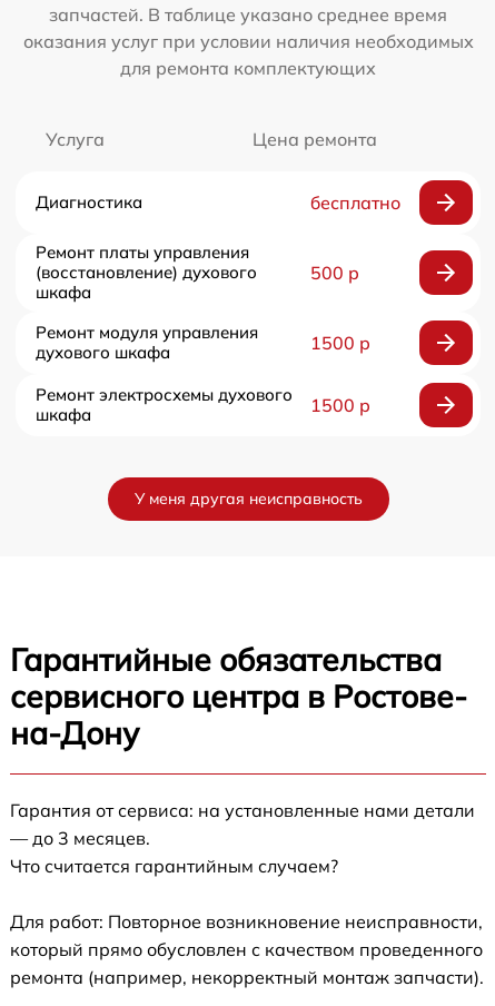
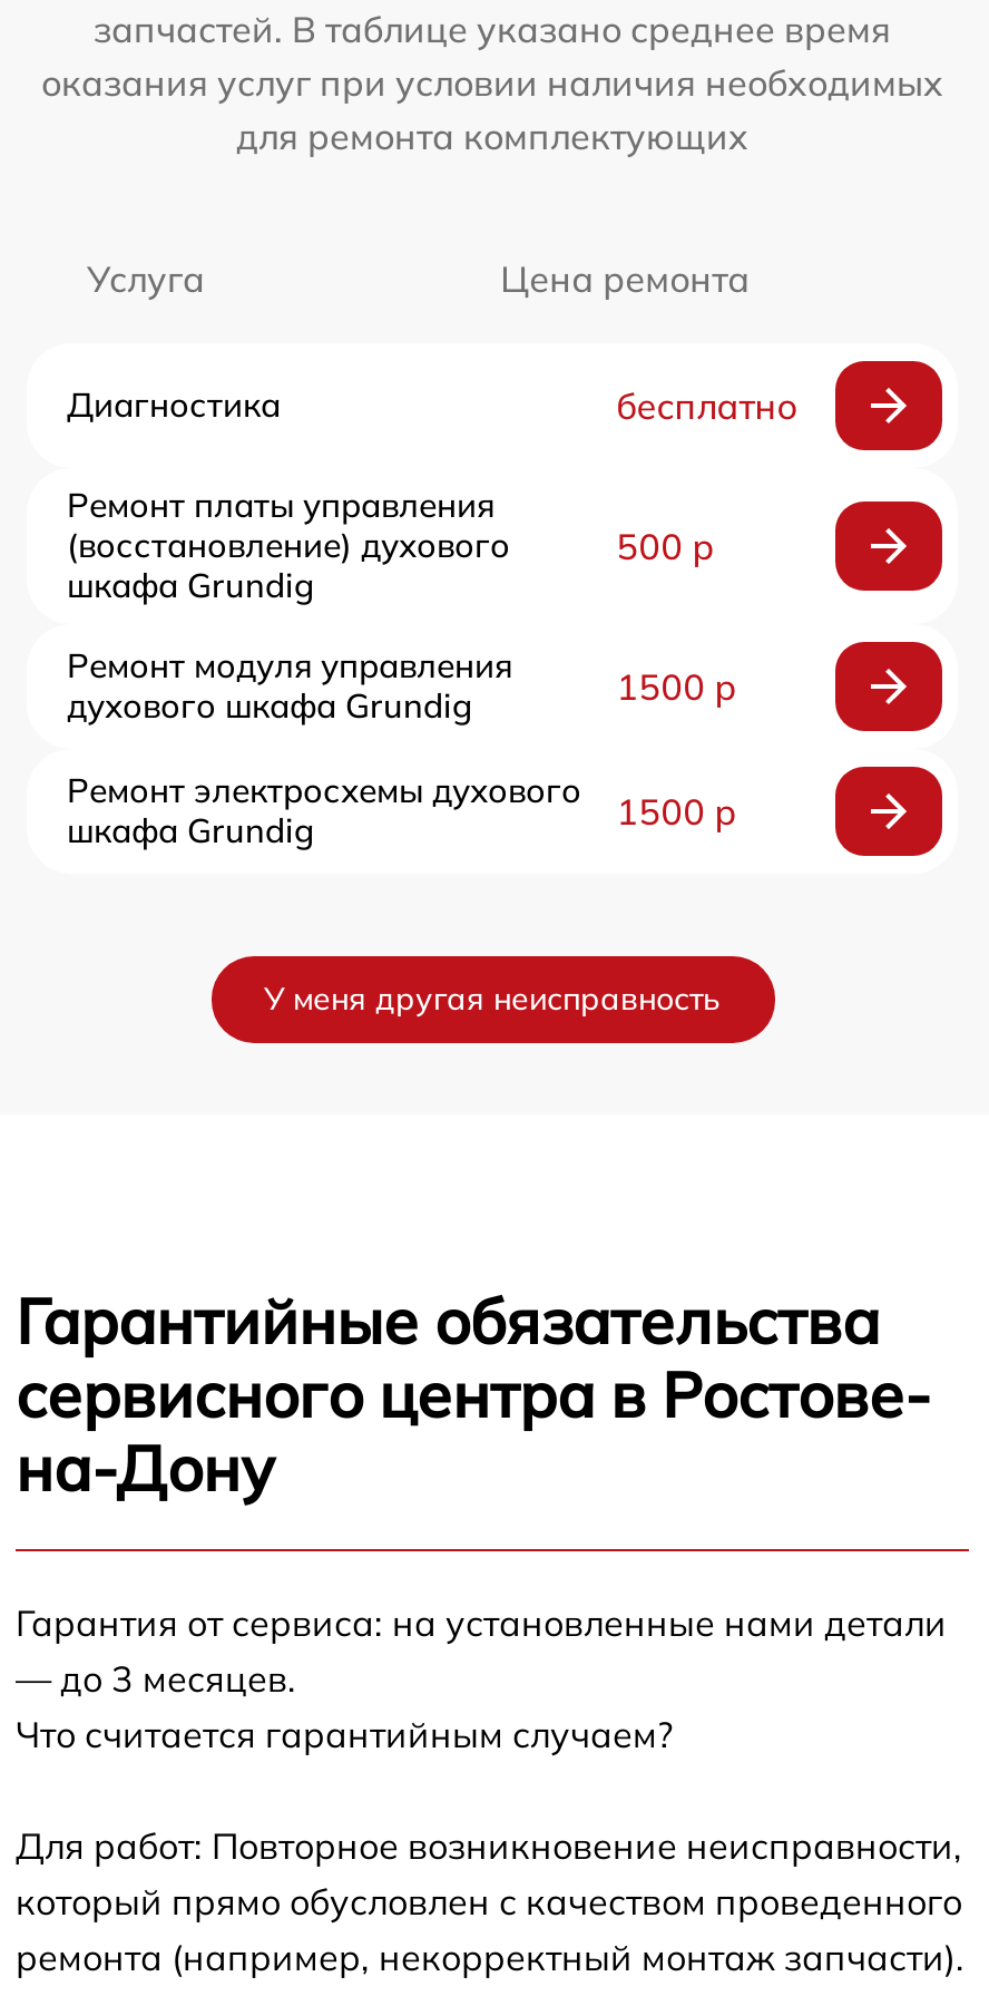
- шкафа
+ шкафа Grundig

- духового шкафа
+ духового шкафа Grundig

- шкафа
+ шкафа Grundig
